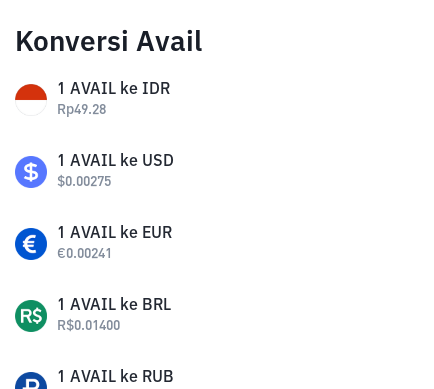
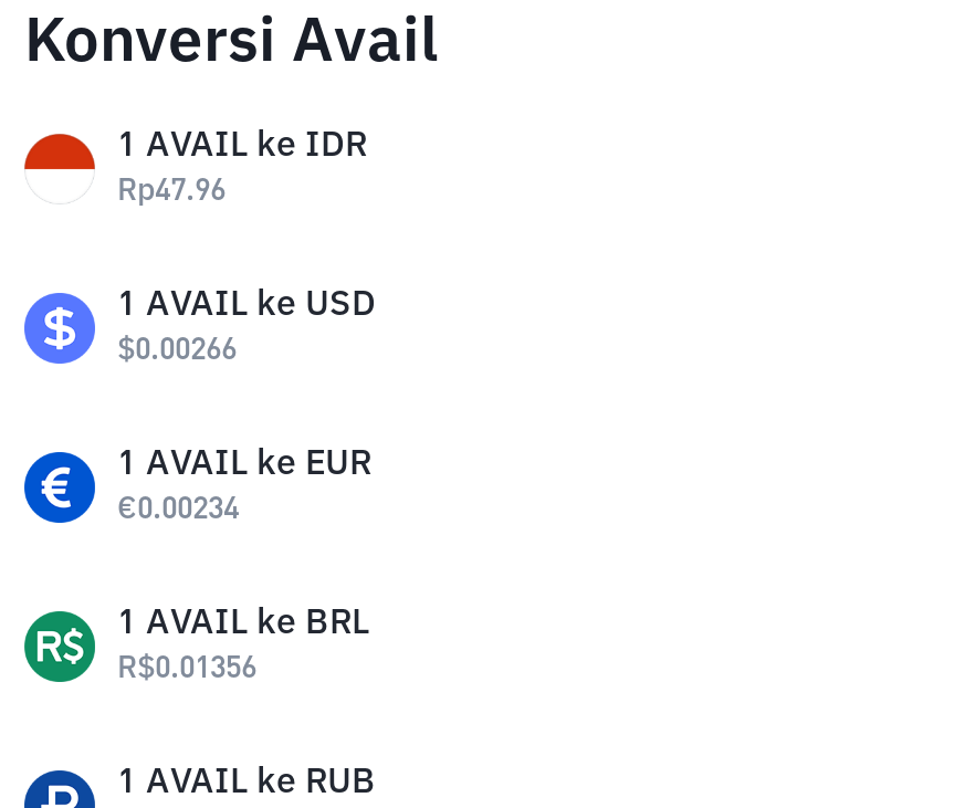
- Rp49.28
+ Rp47.96

- $0.00275
+ $0.00266

- €0.00241
+ €0.00234

- R$0.01400
+ R$0.01356
